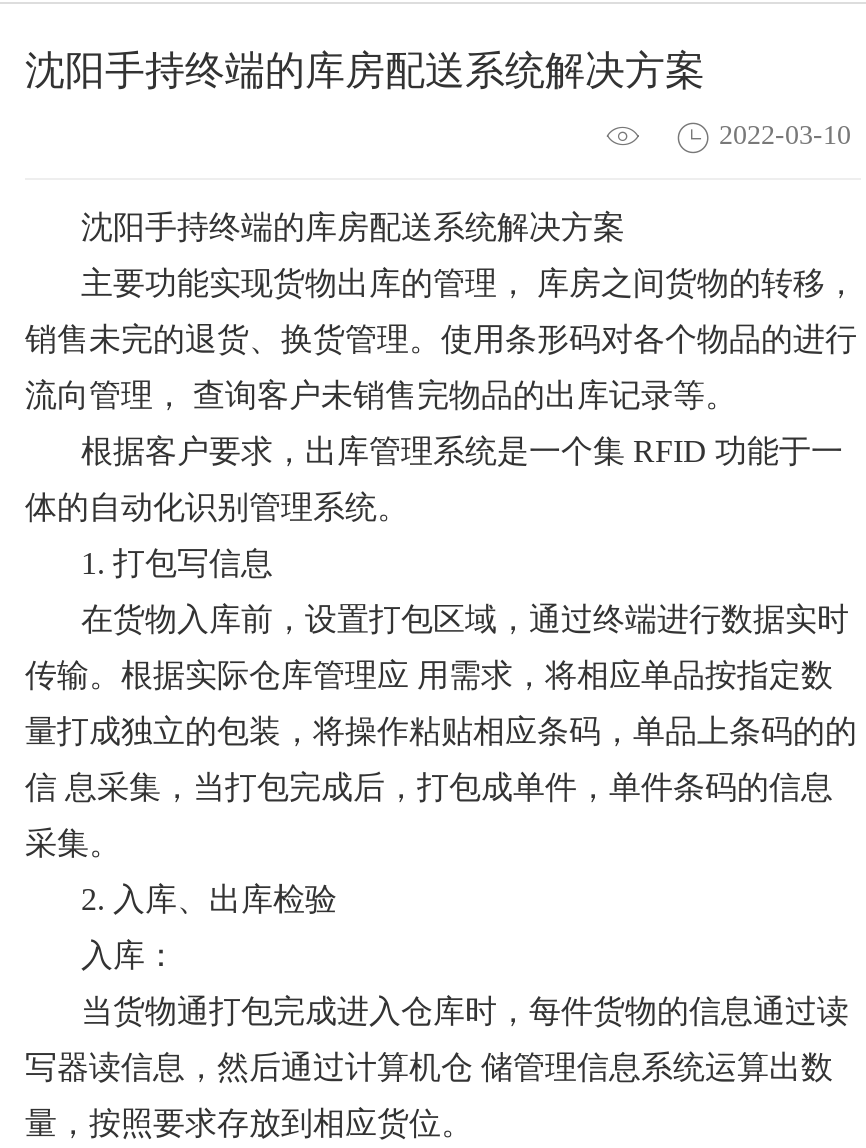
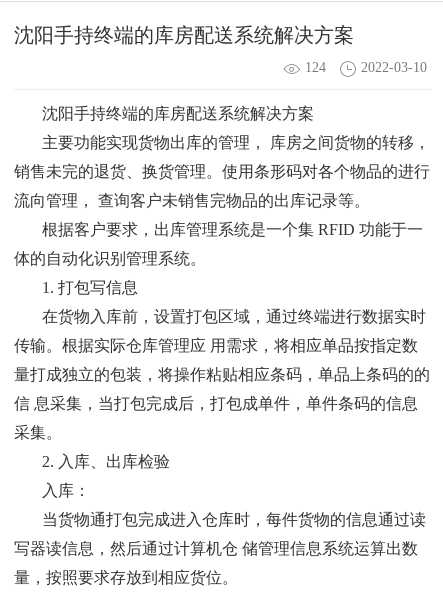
+ 124
